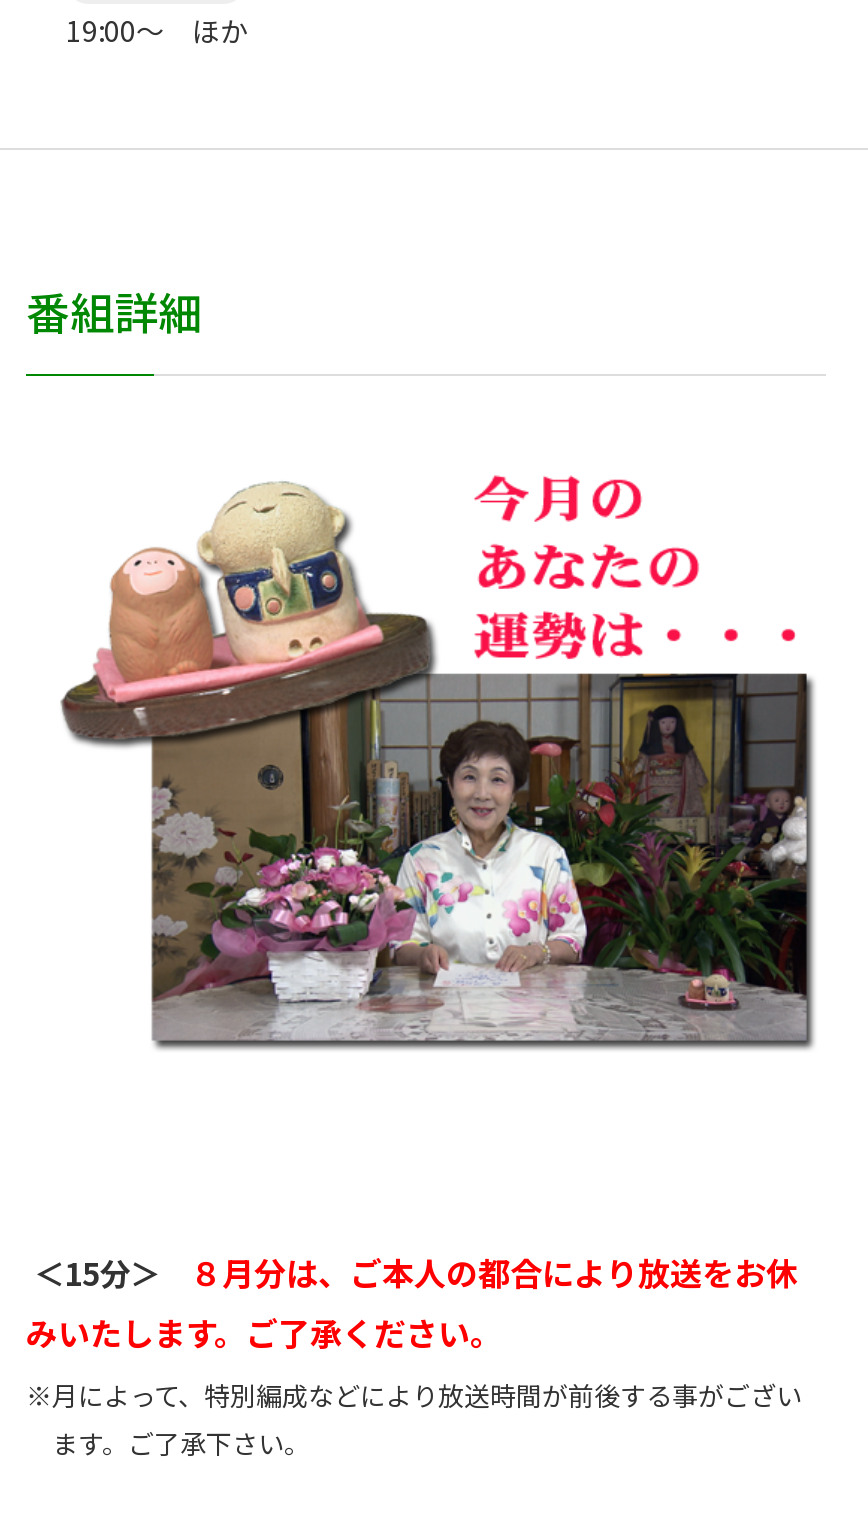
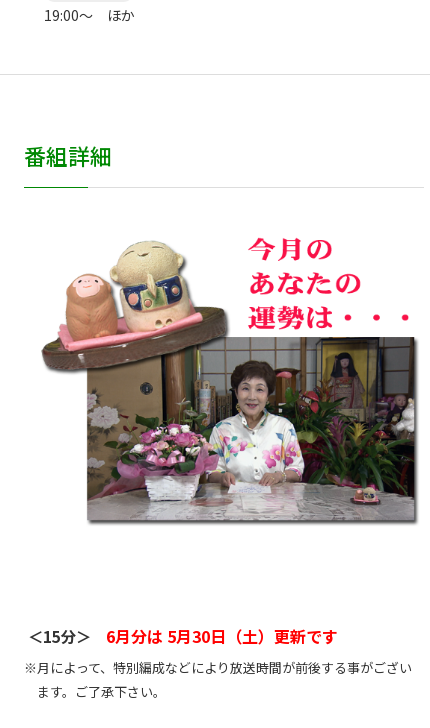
- ＜15分＞８月分は、ご本人の都合により放送をお休
- みいたします。ご了承ください。
+ ＜15分＞6月分は 5月30日（土）更新です
